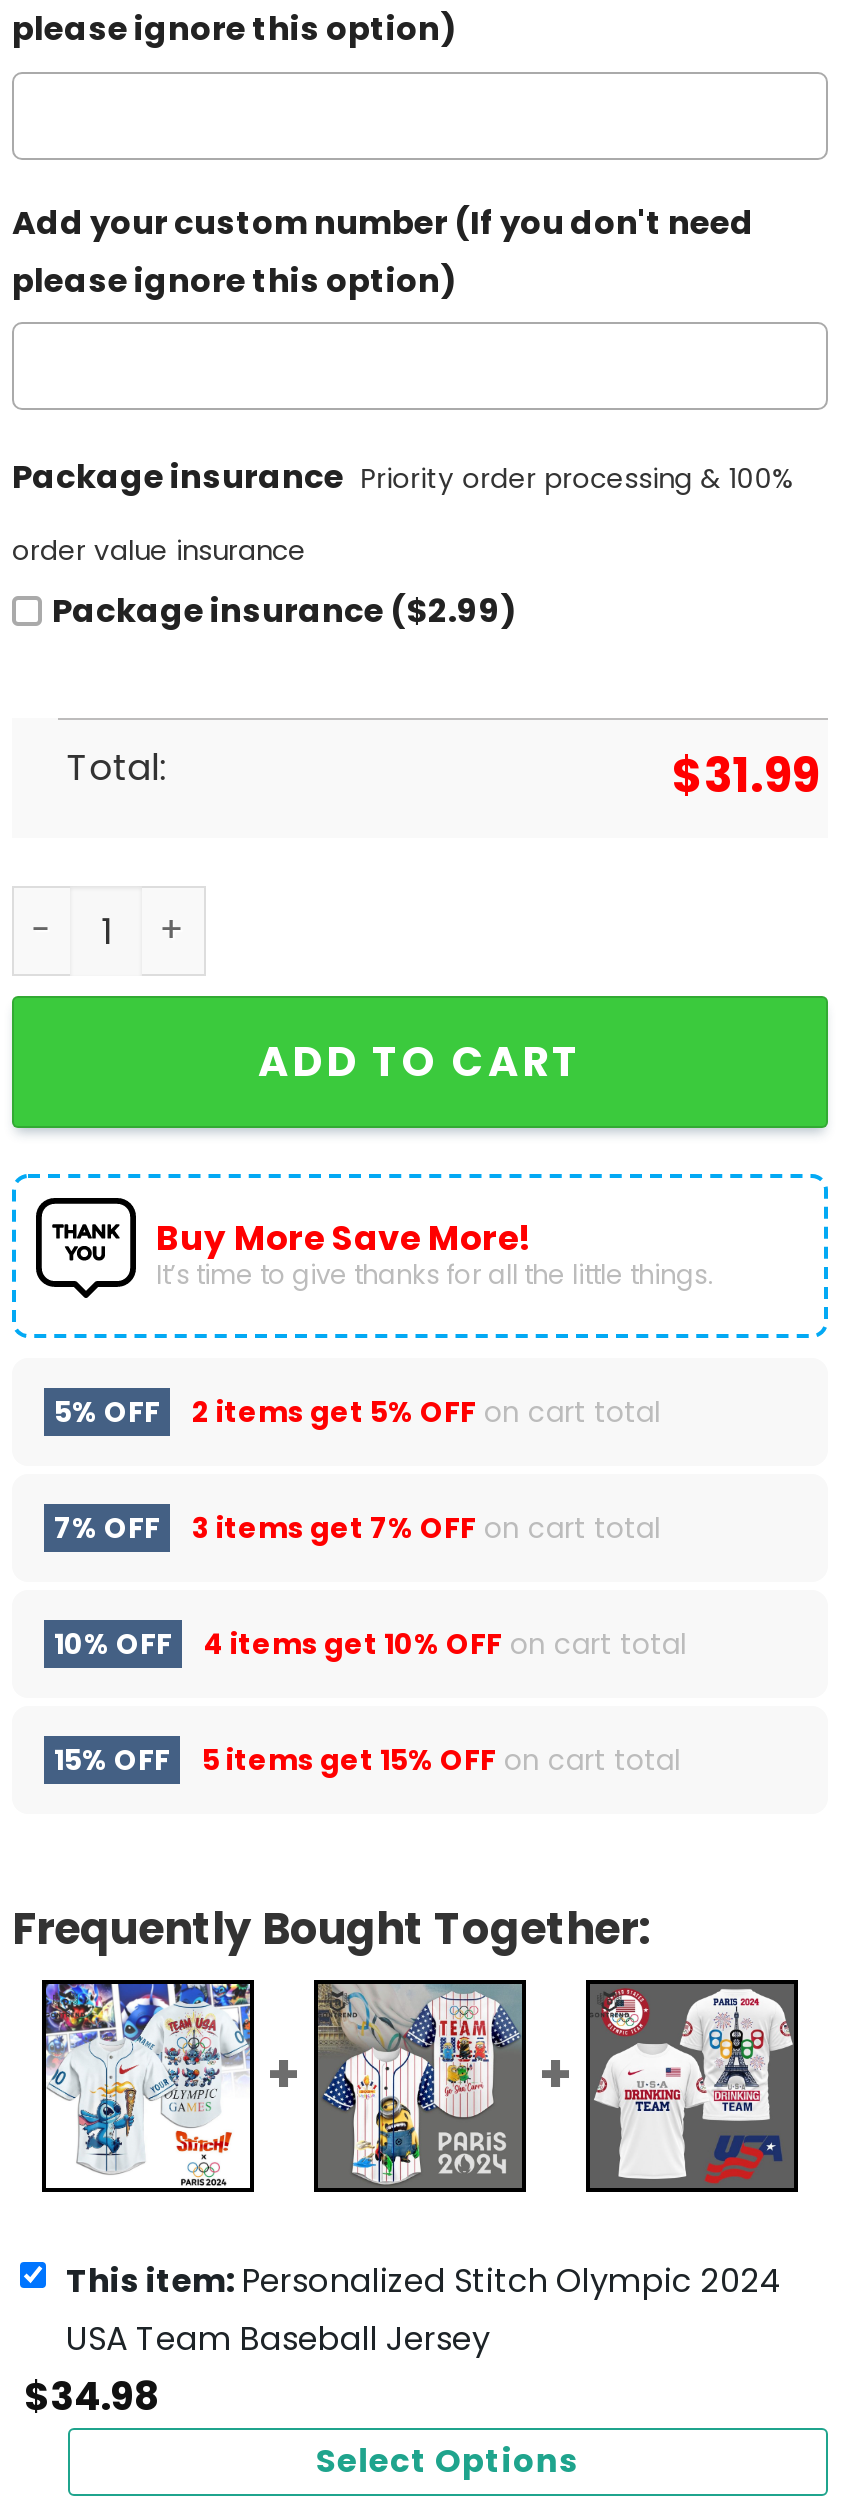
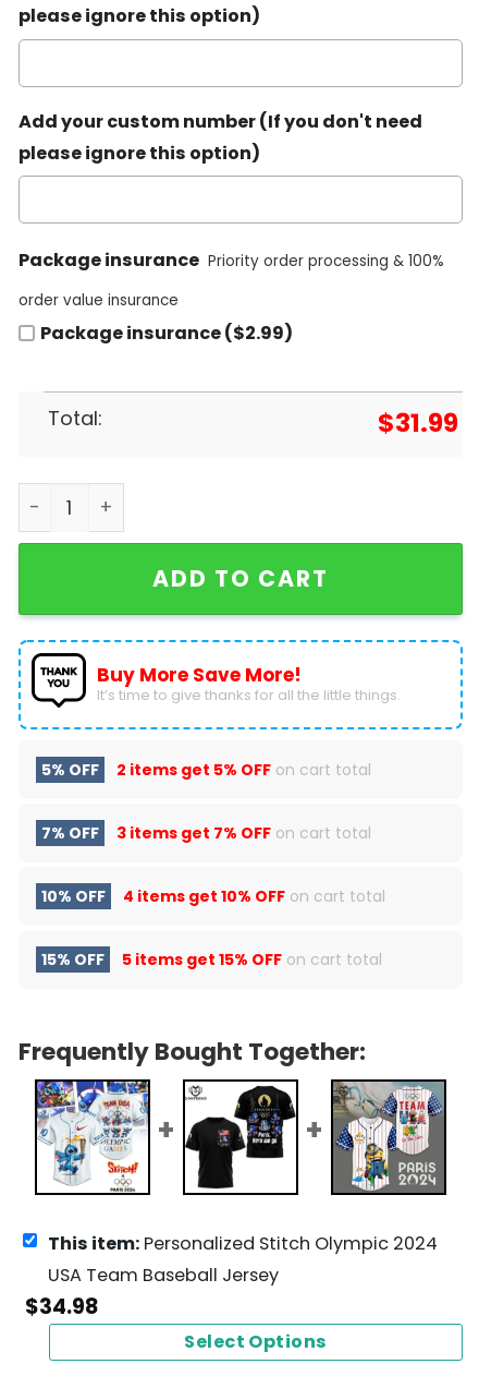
- [image]
+ [image]

- [image]
+ [image]
